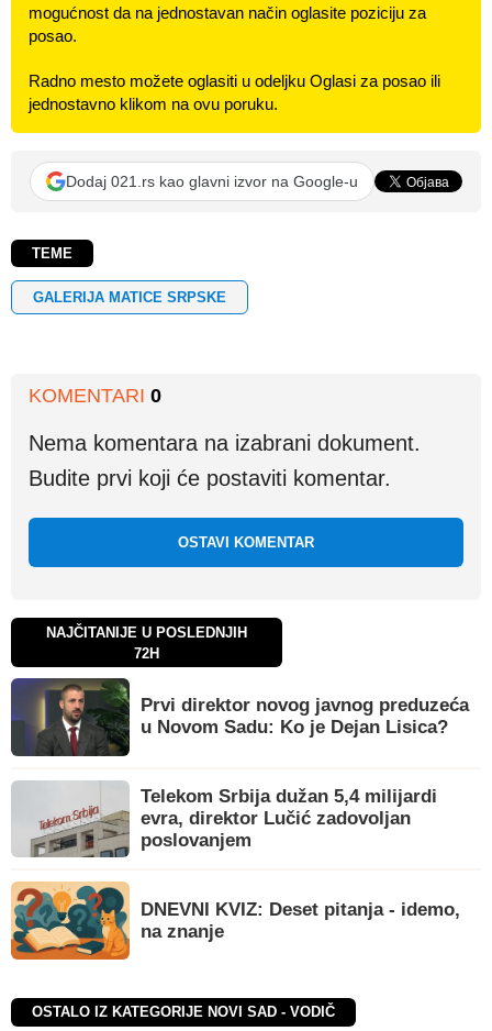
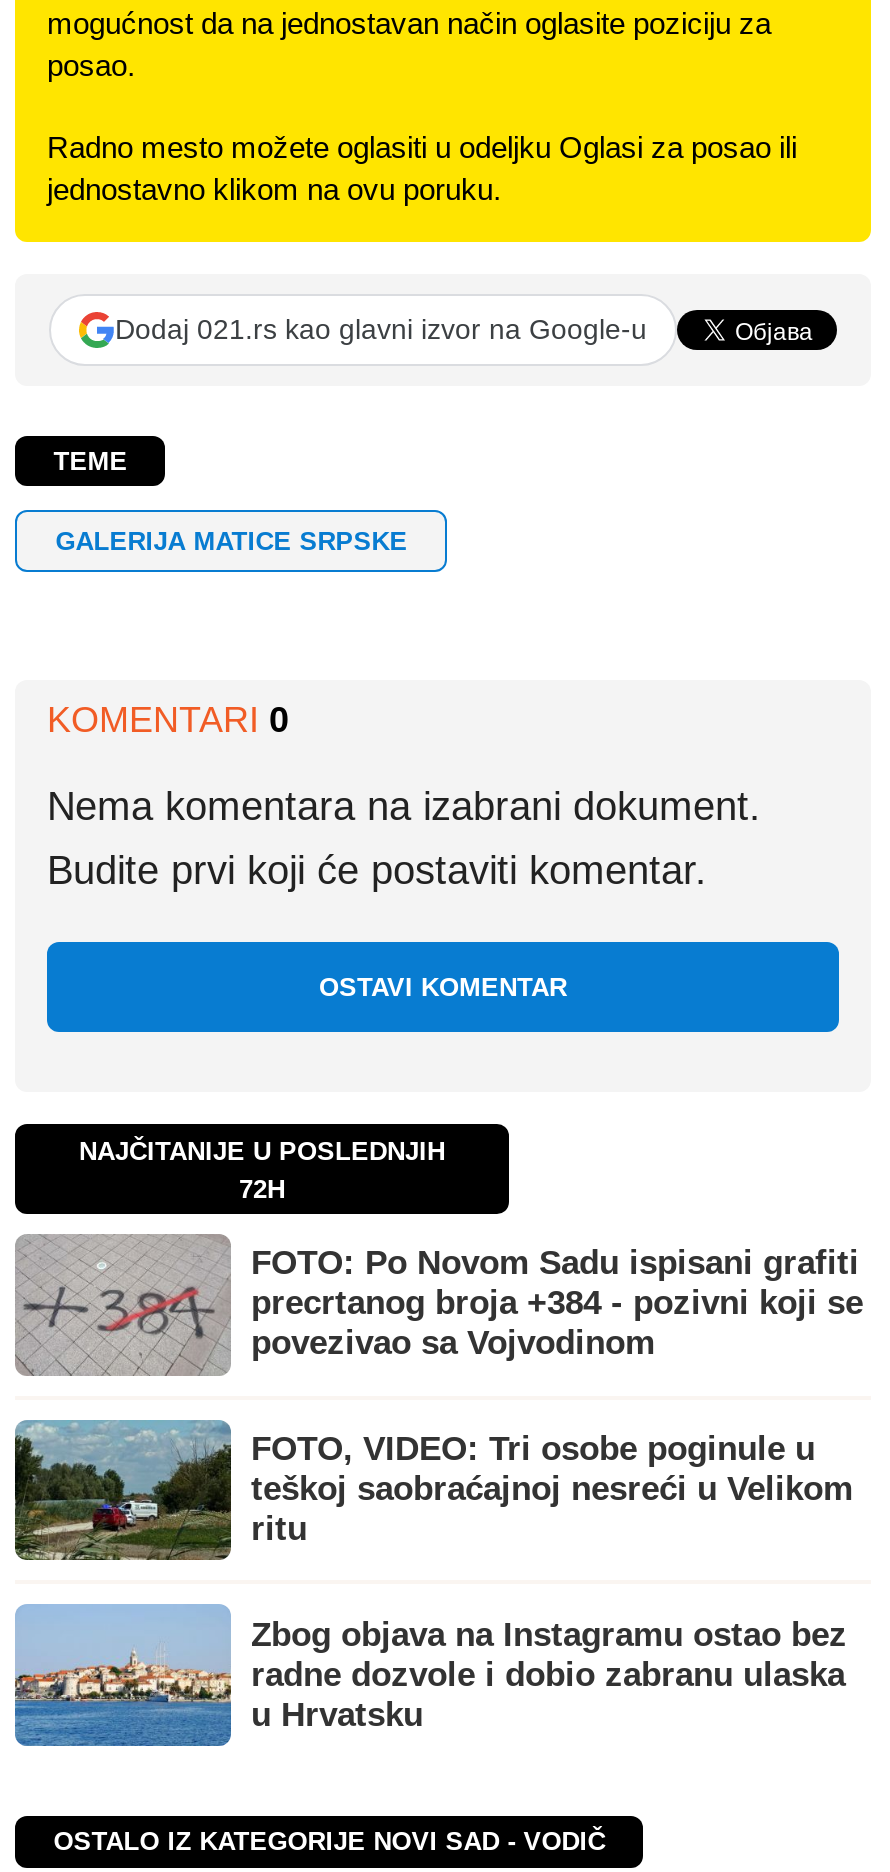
- [image]
- Prvi direktor novog javnog preduzeća
- u Novom Sadu: Ko je Dejan Lisica?
+ [image]
+ FOTO: Po Novom Sadu ispisani grafiti
+ precrtanog broja +384 - pozivni koji se
+ povezivao sa Vojvodinom

- [image]
- Telekom Srbija dužan 5,4 milijardi
- evra, direktor Lučić zadovoljan
- poslovanjem
+ [image]
+ FOTO, VIDEO: Tri osobe poginule u
+ teškoj saobraćajnoj nesreći u Velikom
+ ritu

- [image]
- DNEVNI KVIZ: Deset pitanja - idemo,
- na znanje
+ [image]
+ Zbog objava na Instagramu ostao bez
+ radne dozvole i dobio zabranu ulaska
+ u Hrvatsku
